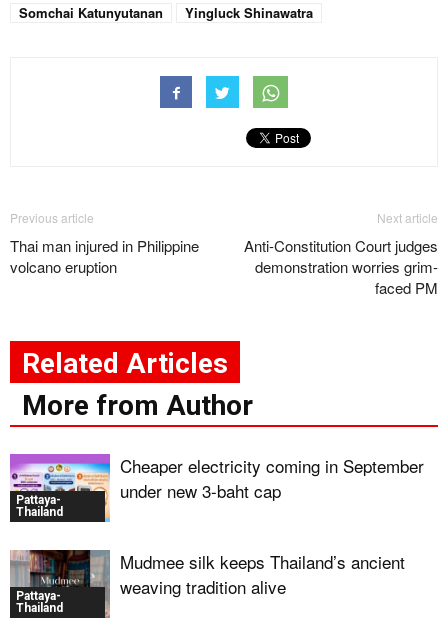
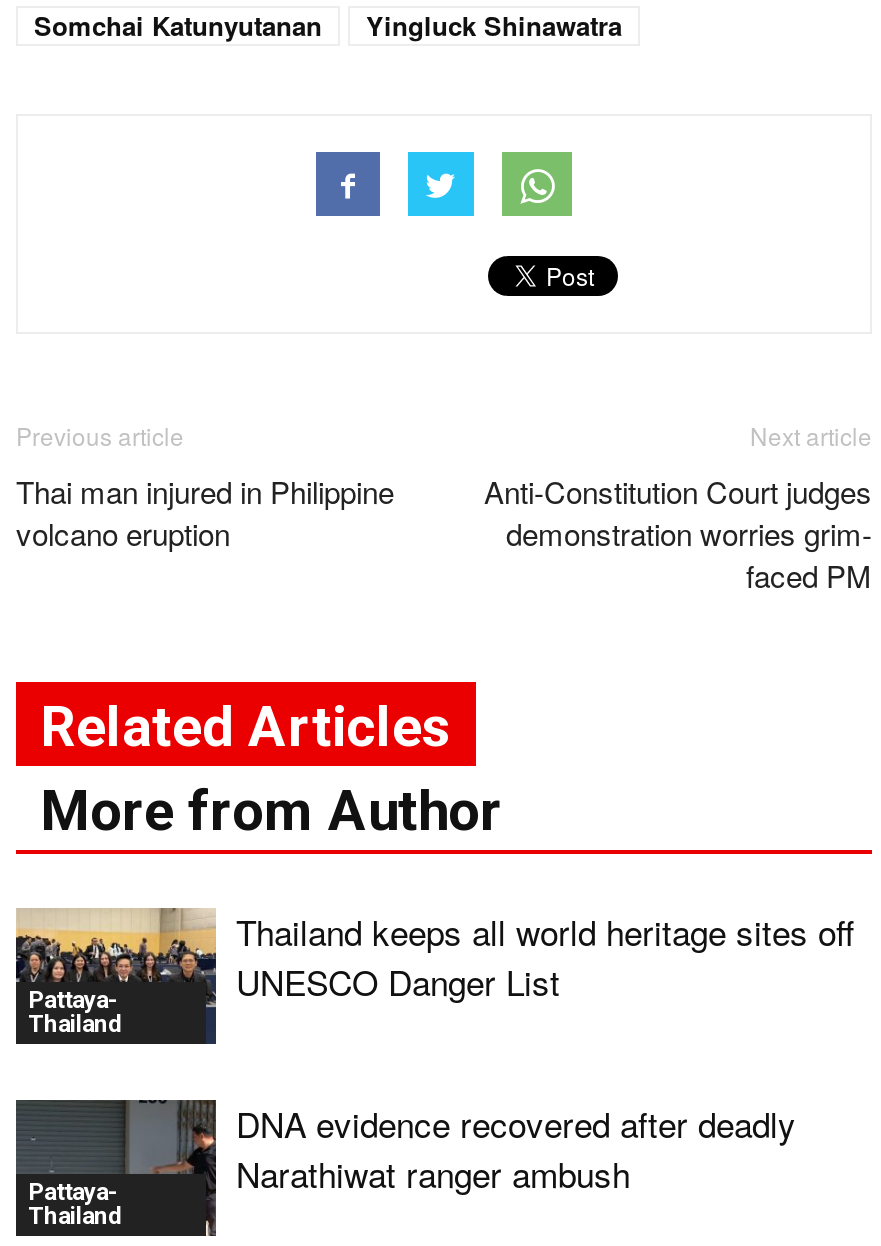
- [image]
- Cheaper electricity coming in September
- under new 3-baht cap
+ [image]
+ Thailand keeps all world heritage sites off
+ UNESCO Danger List

- [image]
- Mudmee silk keeps Thailand’s ancient
- weaving tradition alive
+ [image]
+ DNA evidence recovered after deadly
+ Narathiwat ranger ambush
